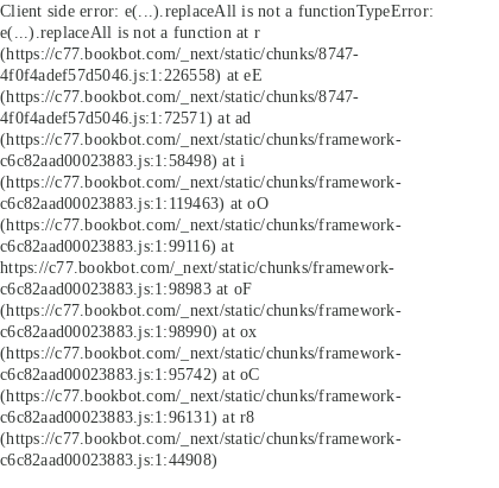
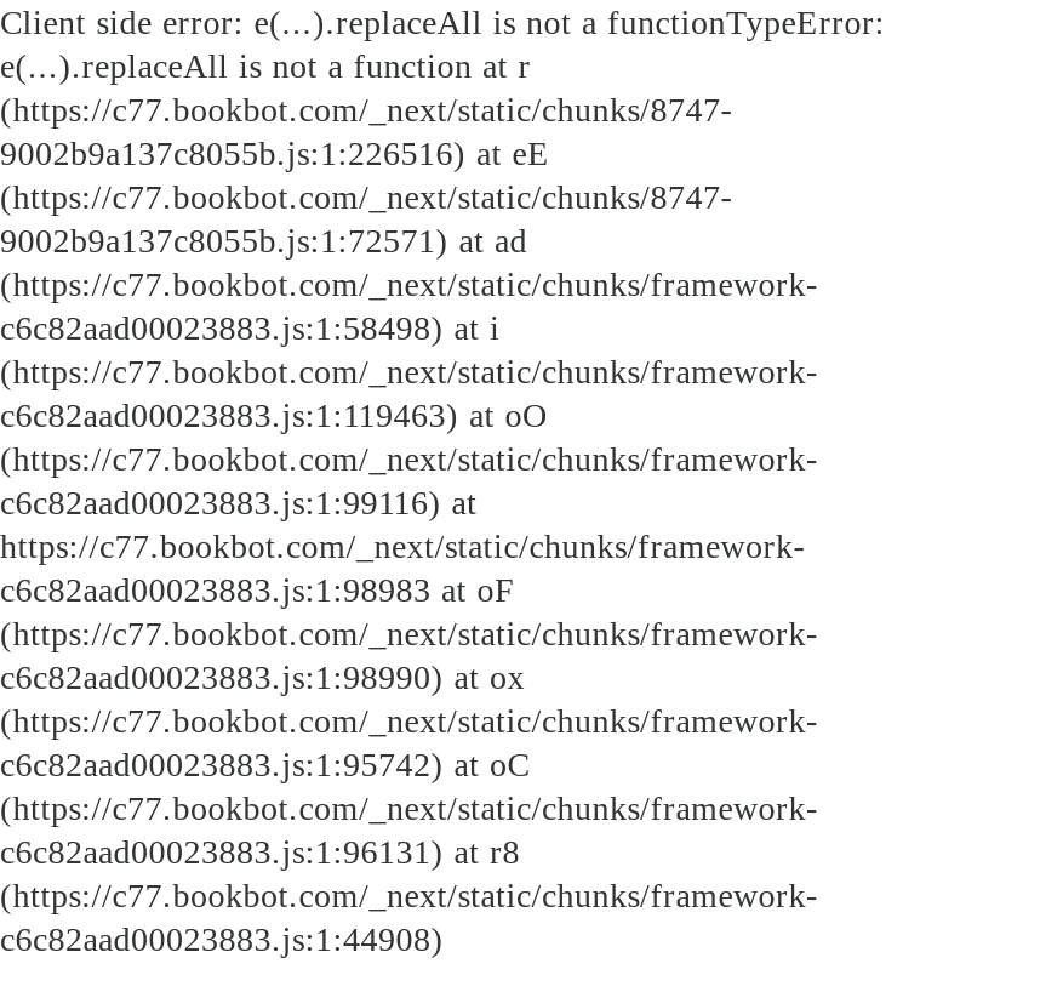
- 4f0f4adef57d5046.js:1:226558) at eE
+ 9002b9a137c8055b.js:1:226516) at eE

- 4f0f4adef57d5046.js:1:72571) at ad
+ 9002b9a137c8055b.js:1:72571) at ad
